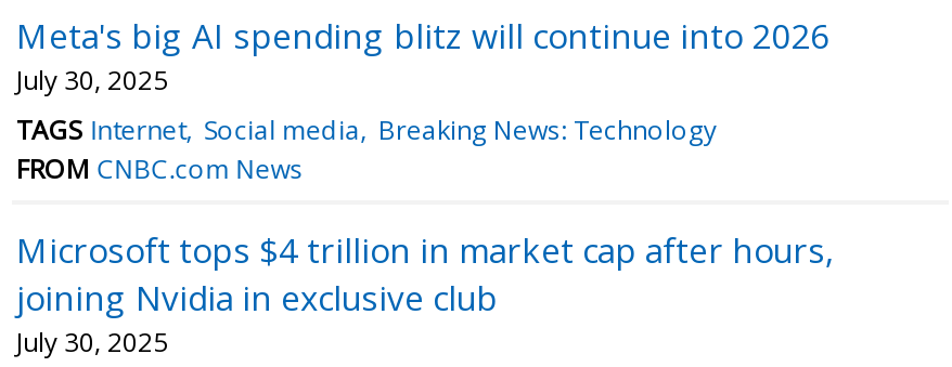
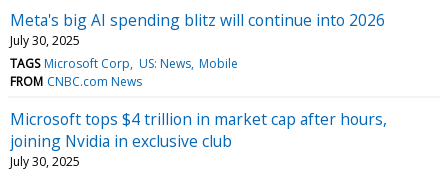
- TAGS Internet Social media Breaking News: Technology
+ TAGS Microsoft Corp US: News Mobile
